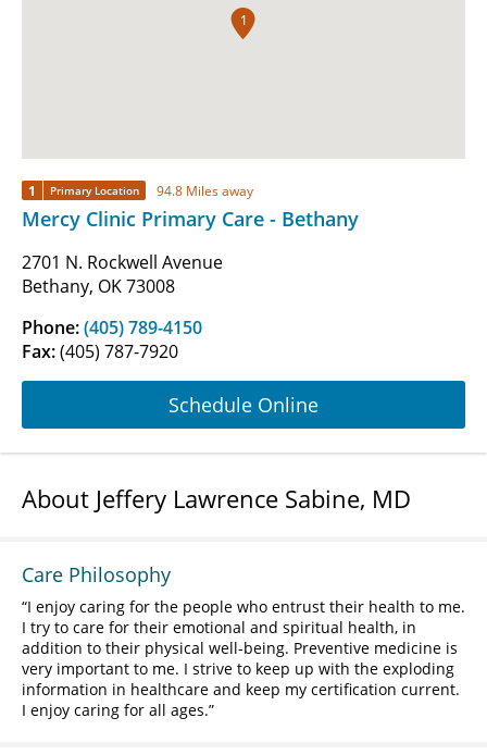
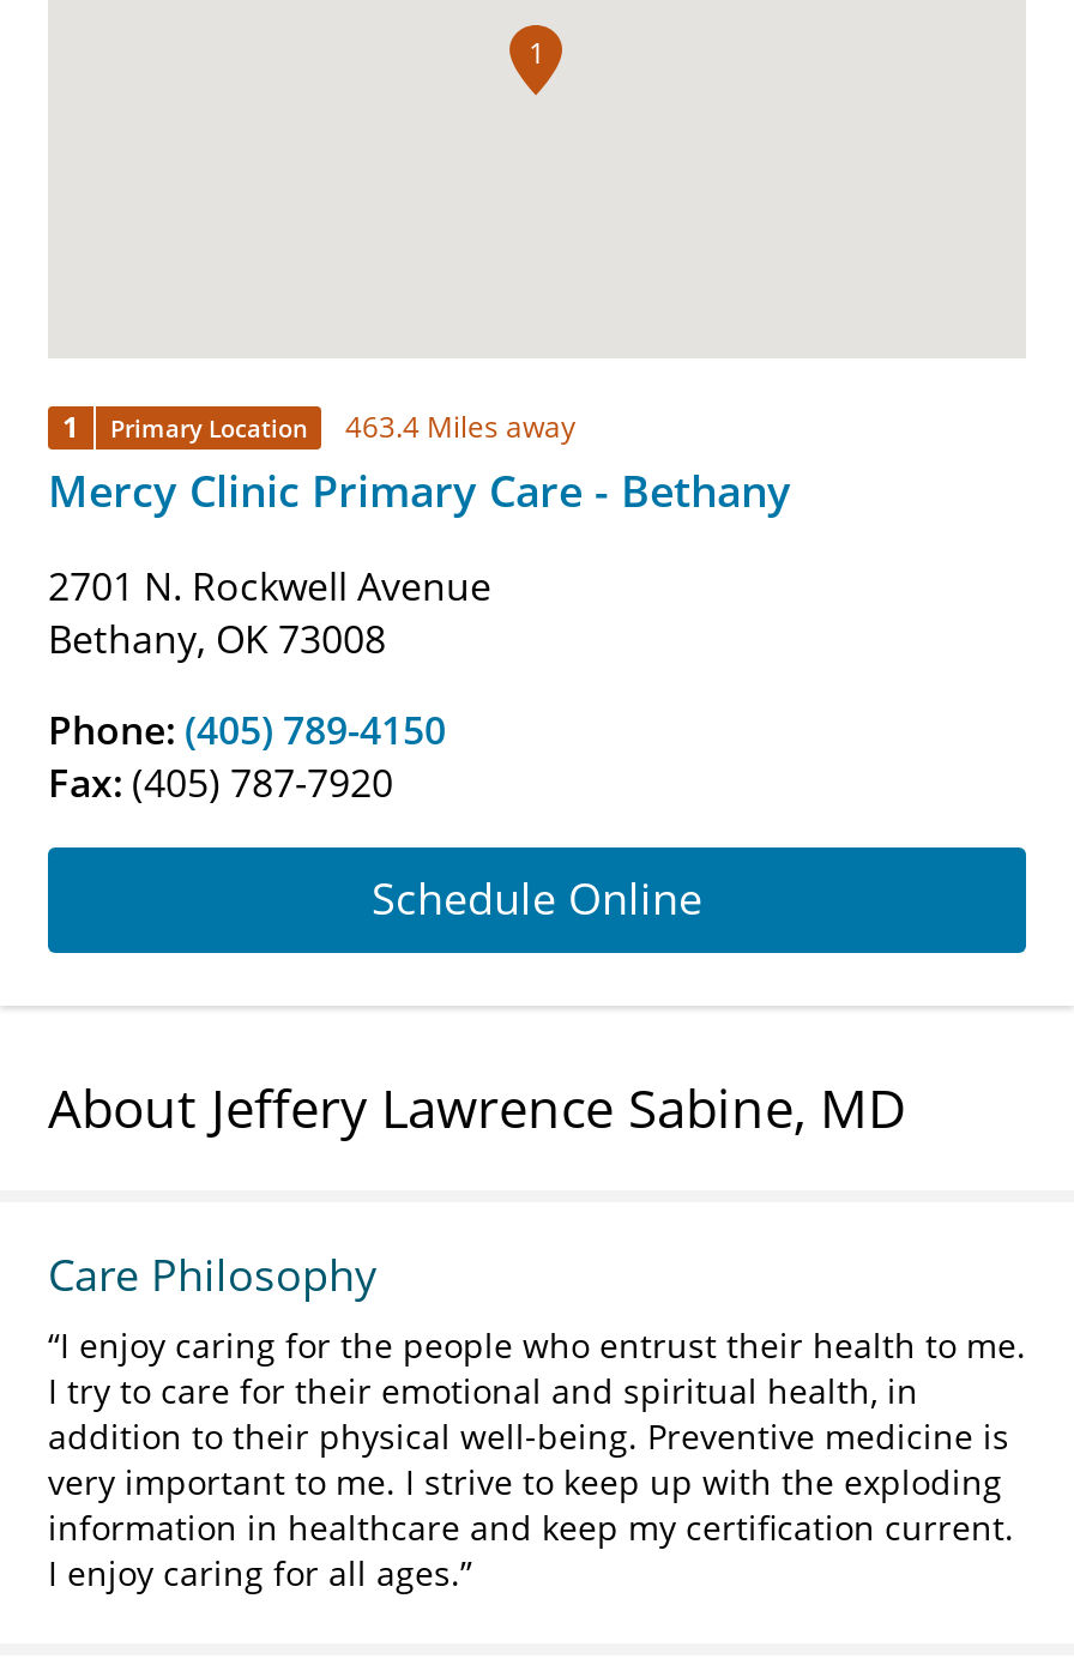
- 1 Primary Location 94.8 Miles away
+ 1 Primary Location 463.4 Miles away
